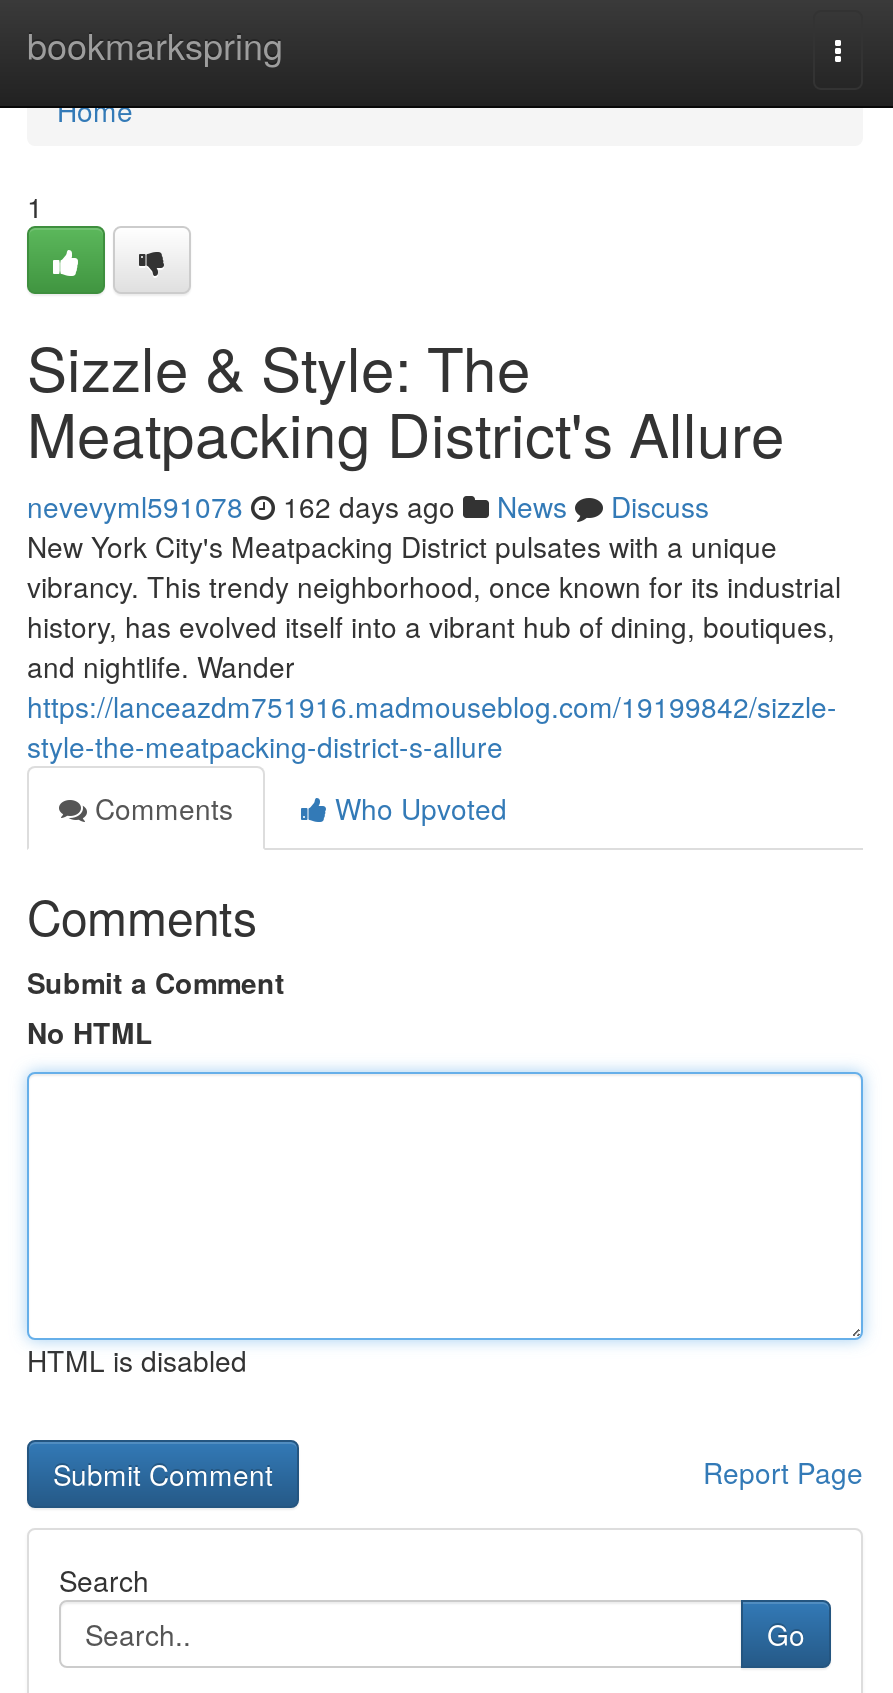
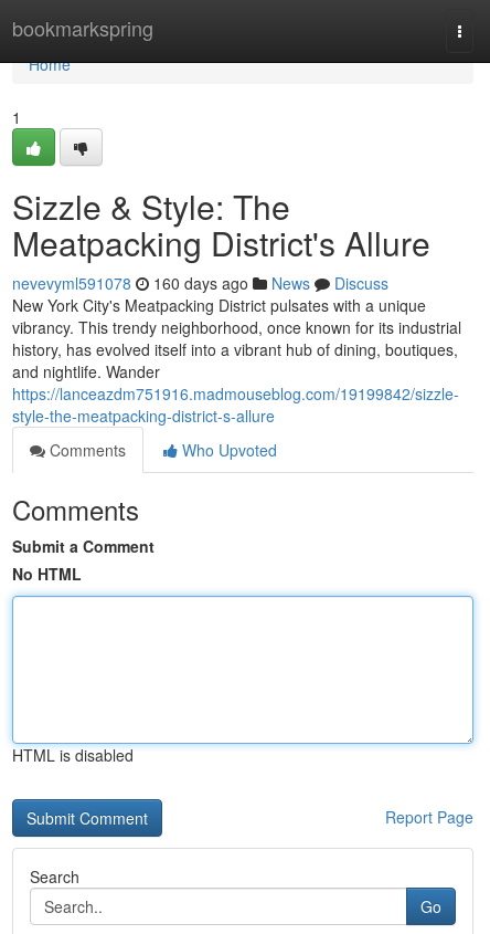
- nevevyml591078 162 days ago News Discuss
+ nevevyml591078 160 days ago News Discuss
